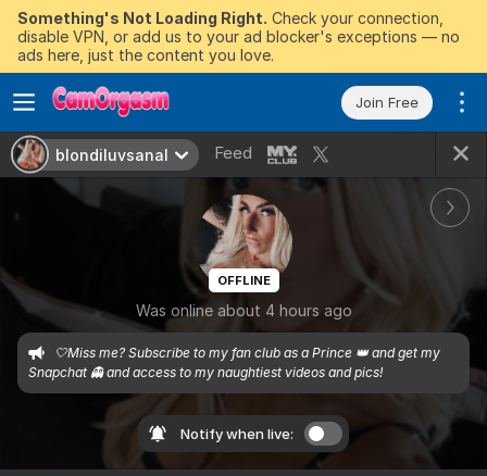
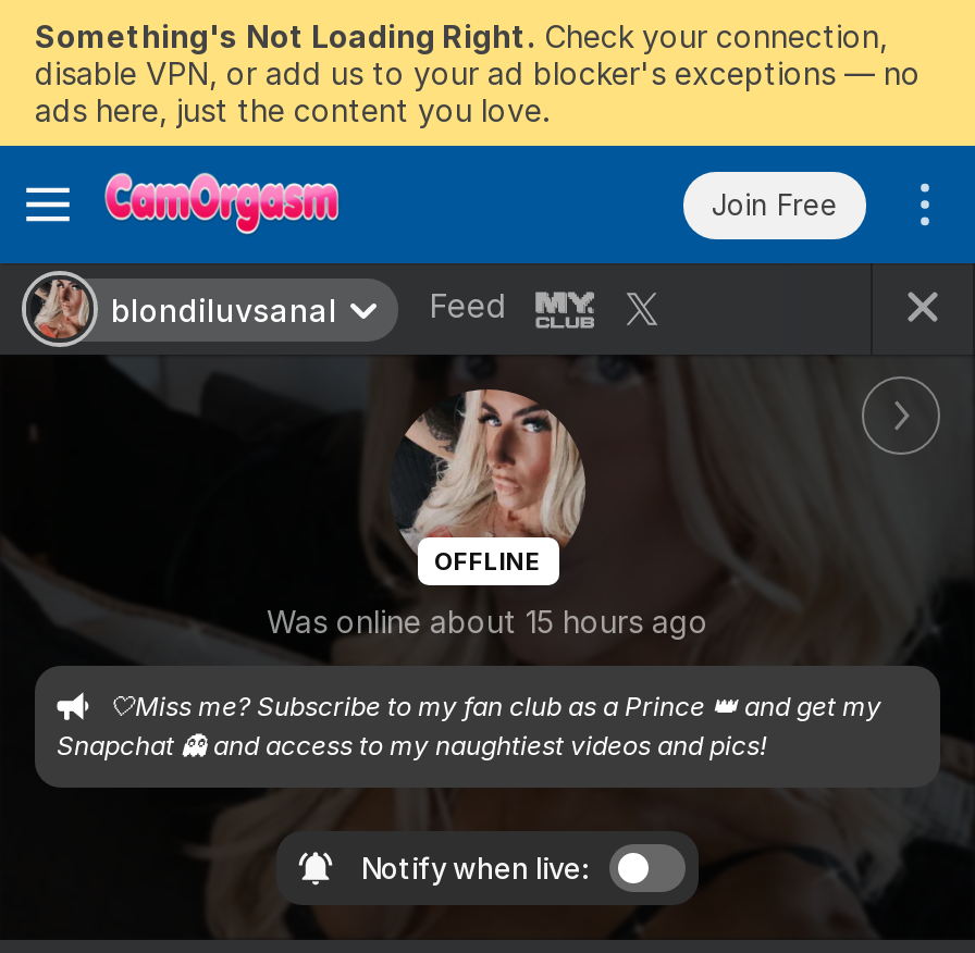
- Was online about 4 hours ago
+ Was online about 15 hours ago
